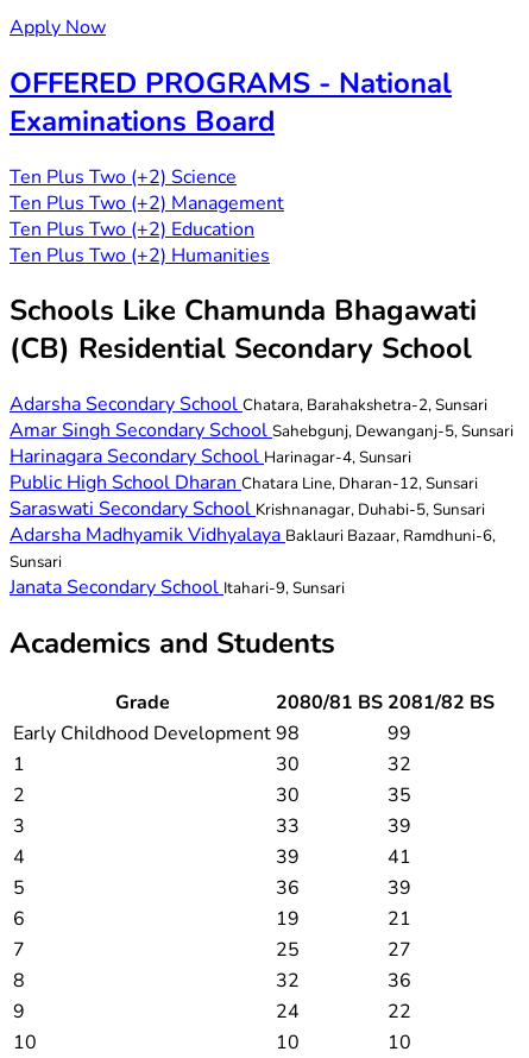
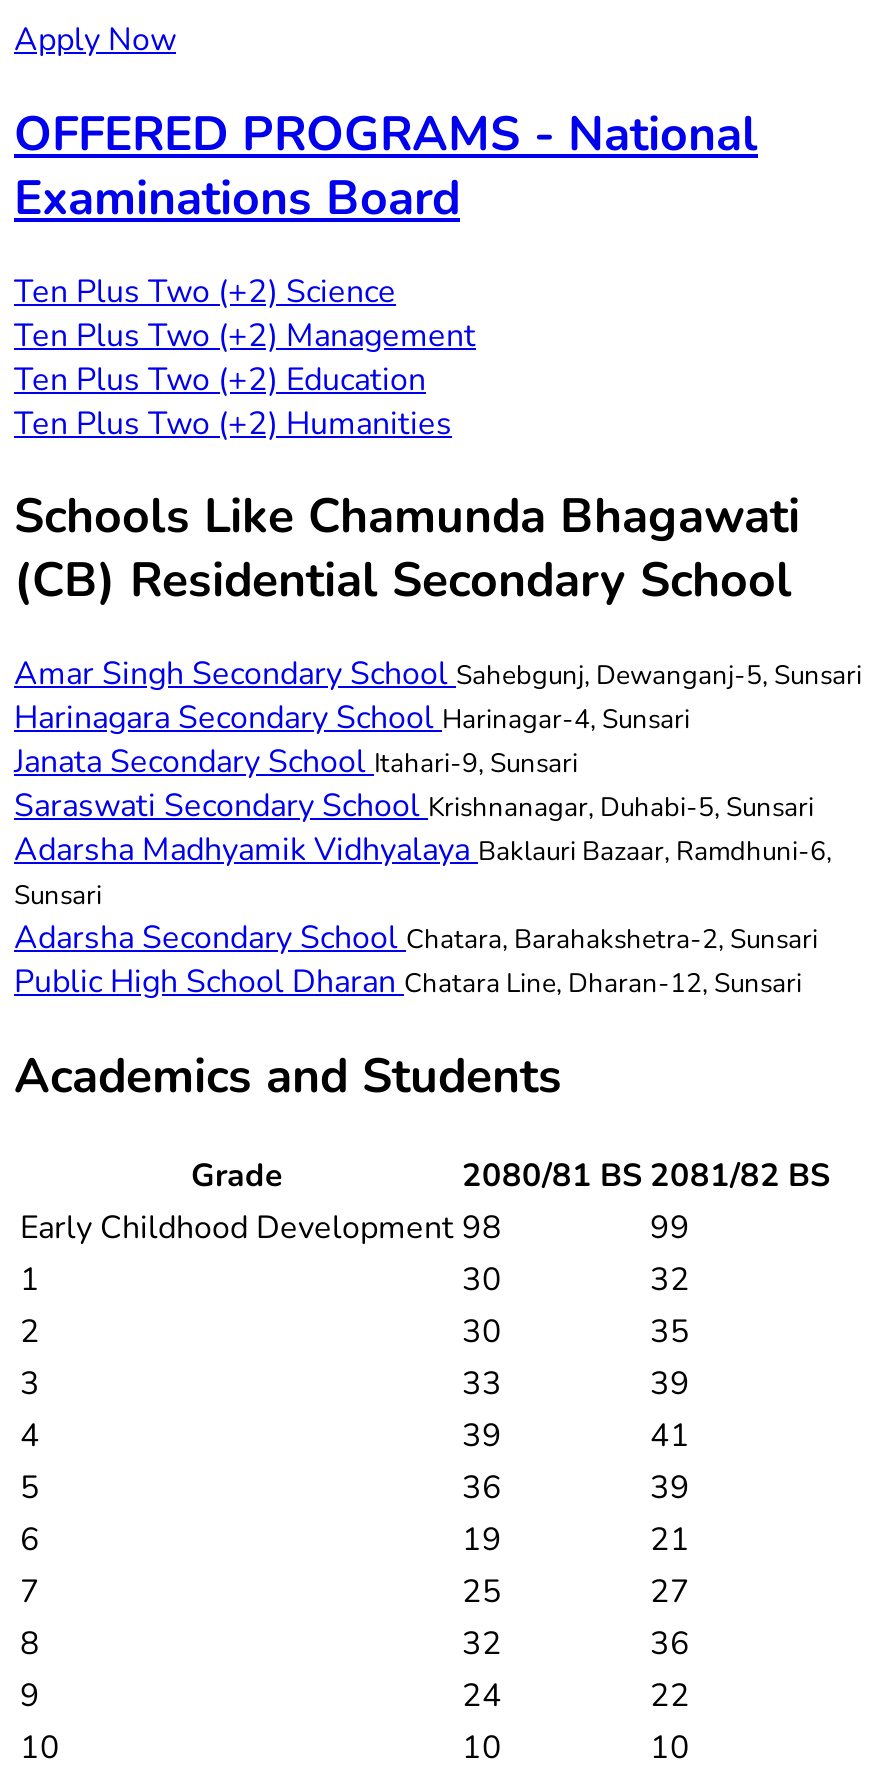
moved down: Adarsha Secondary School Chatara, Barahakshetra-2, Sunsari

moved up: Amar Singh Secondary School Sahebgunj, Dewanganj-5, Sunsari | Harinagara Secondary School Harinagar-4, Sunsari

moved down: Public High School Dharan Chatara Line, Dharan-12, Sunsari

moved up: Saraswati Secondary School Krishnanagar, Duhabi-5, Sunsari | Adarsha Madhyamik Vidhyalaya Baklauri Bazaar, Ramdhuni-6, | Sunsari

moved up: Janata Secondary School Itahari-9, Sunsari
